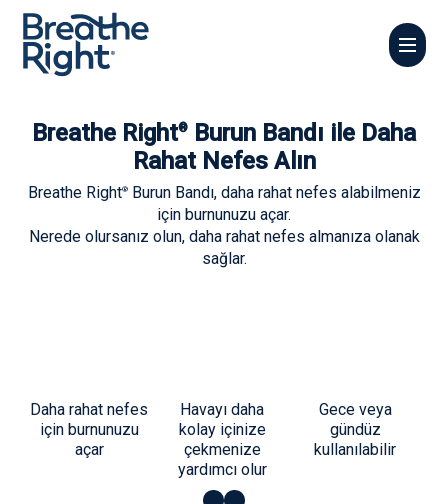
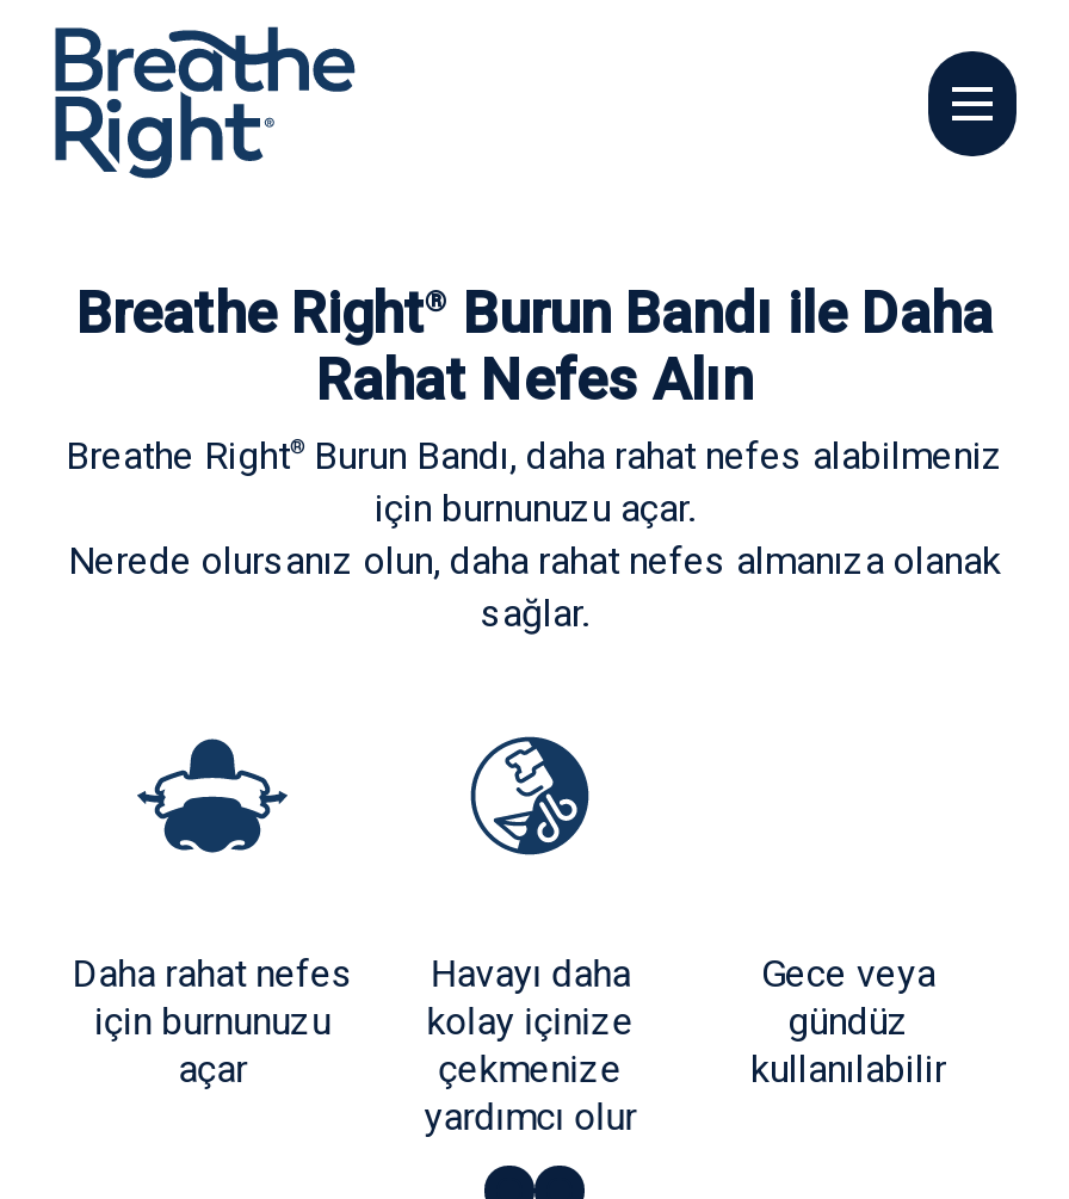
+ [image]

+ [image]
